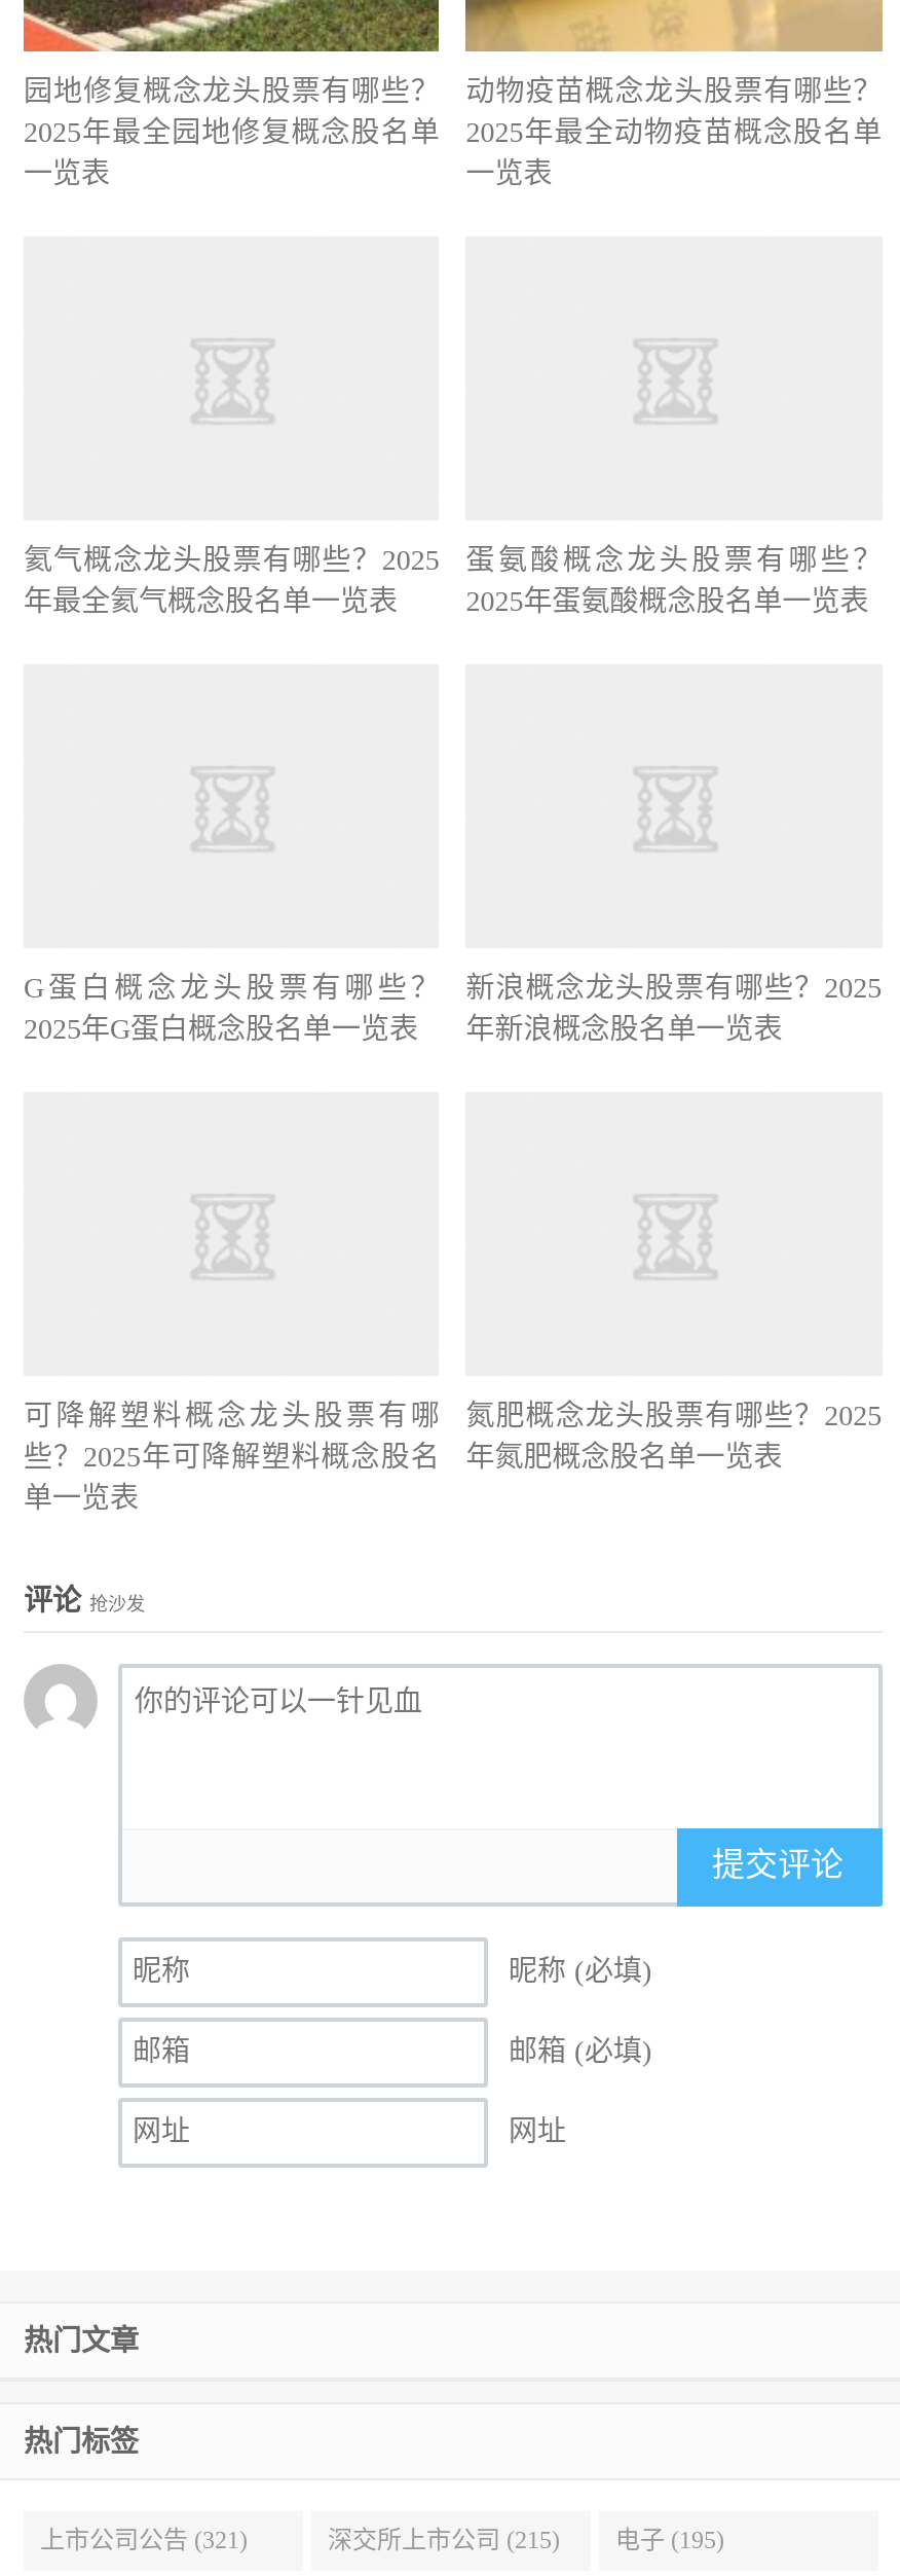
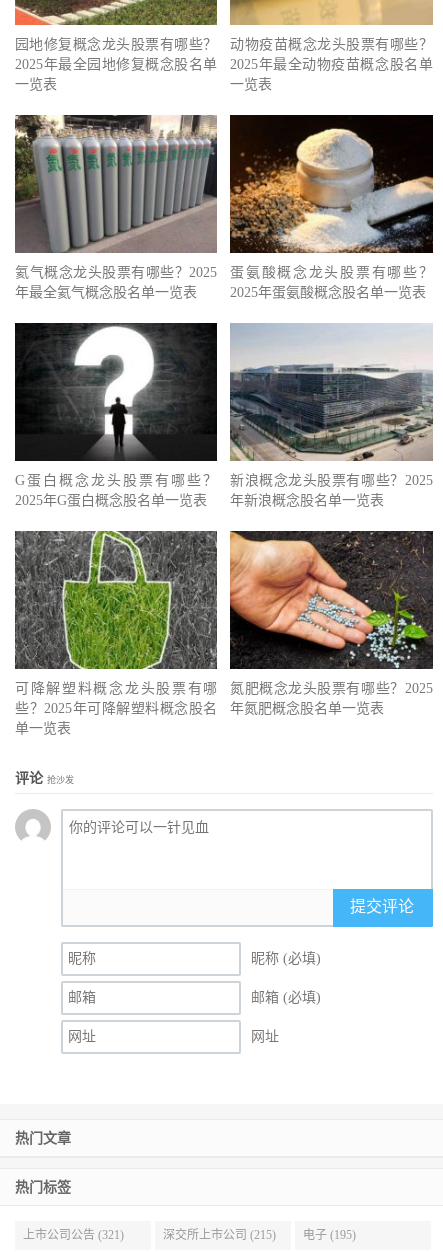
+ [image]

+ [image]

+ [image]

+ [image]

+ [image]

+ [image]
